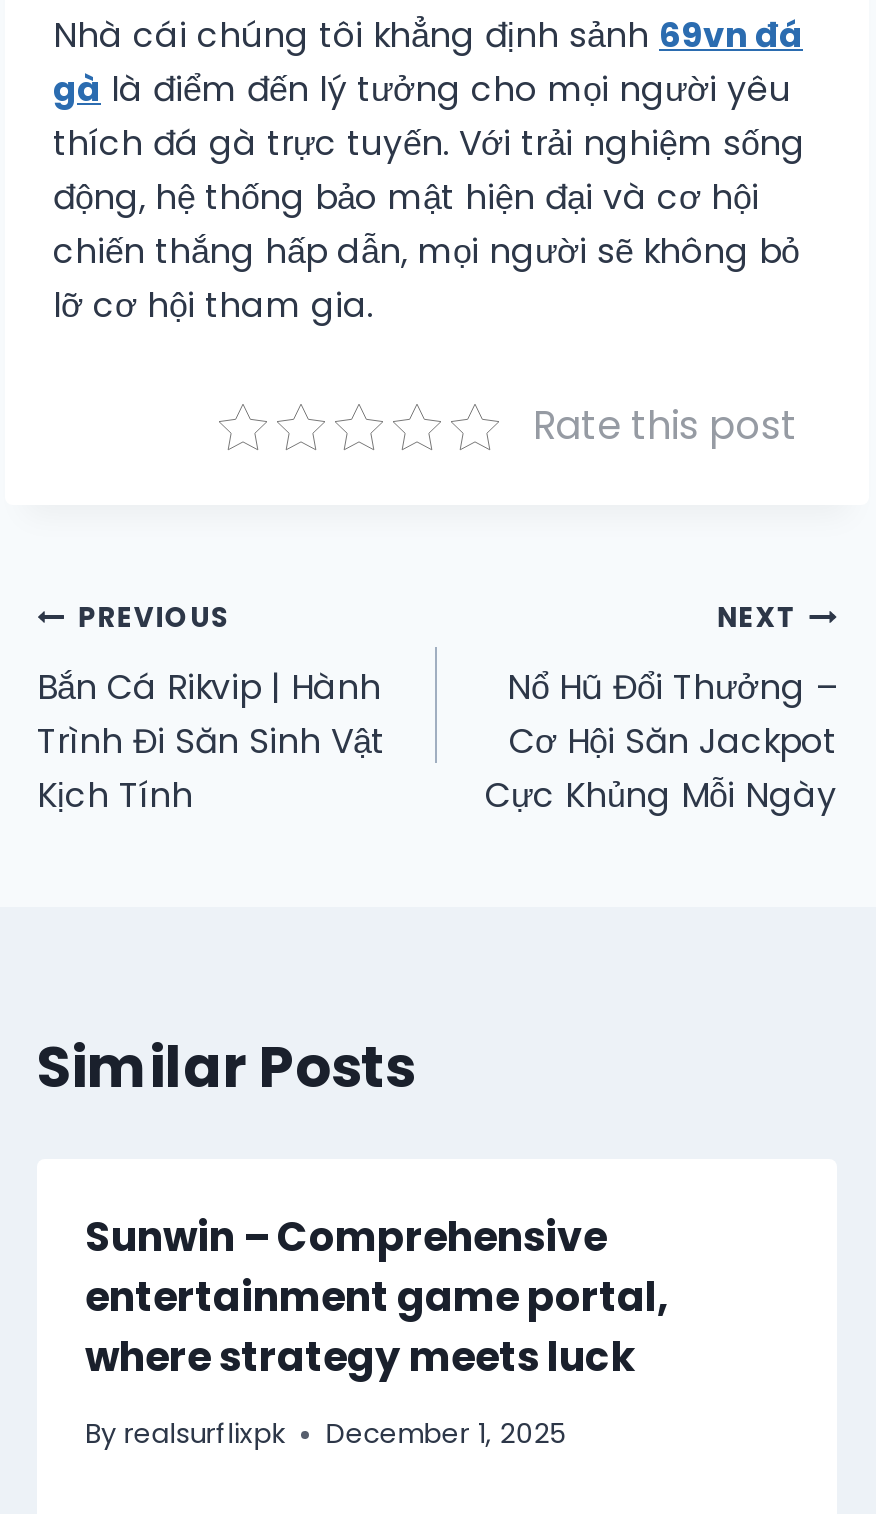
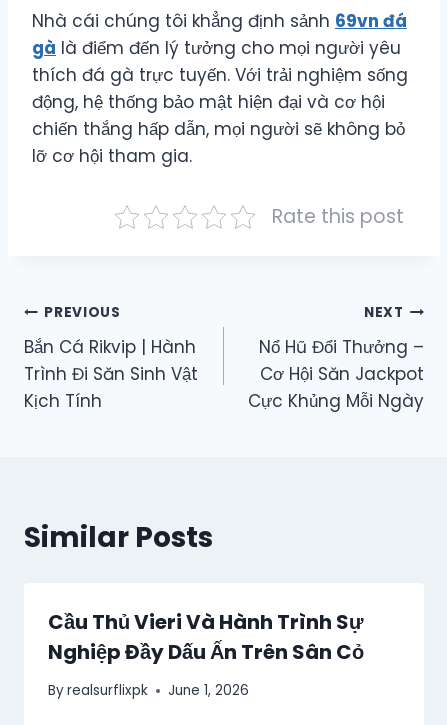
- Sunwin – Comprehensive
- entertainment game portal,
- where strategy meets luck
+ Cầu Thủ Vieri Và Hành Trình Sự
+ Nghiệp Đầy Dấu Ấn Trên Sân Cỏ

- By realsurflixpk December 1, 2025
+ By realsurflixpk June 1, 2026
